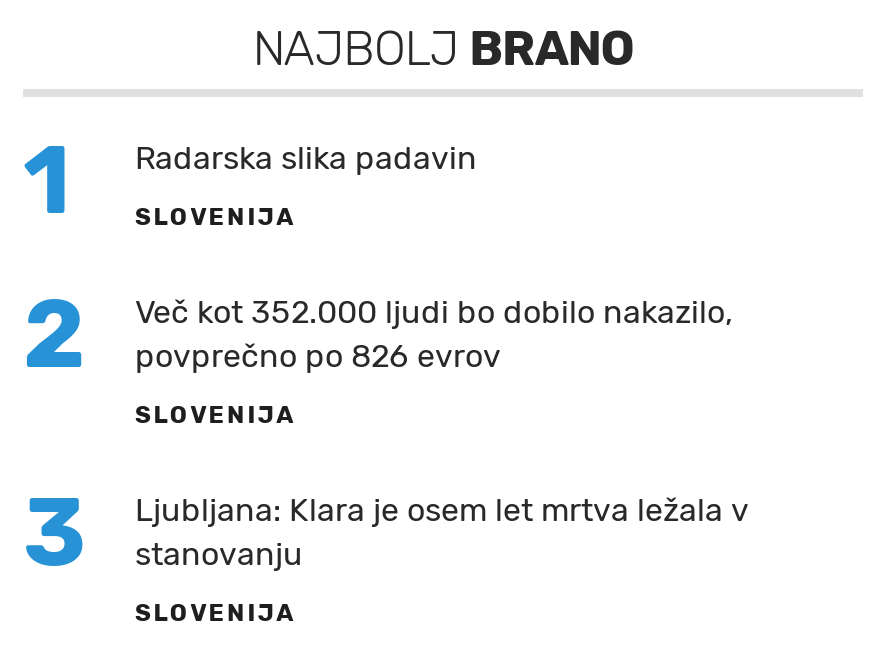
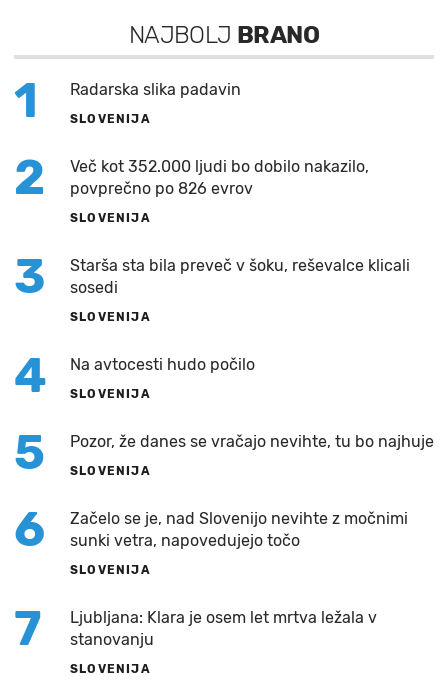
+ Starša sta bila preveč v šoku, reševalce klicali
+ sosedi
+ SLOVENIJA
+ 4
+ Na avtocesti hudo počilo
+ SLOVENIJA
+ 5
+ Pozor, že danes se vračajo nevihte, tu bo najhuje
+ SLOVENIJA
+ 6
+ Začelo se je, nad Slovenijo nevihte z močnimi
+ sunki vetra, napovedujejo točo
+ SLOVENIJA
+ 7
